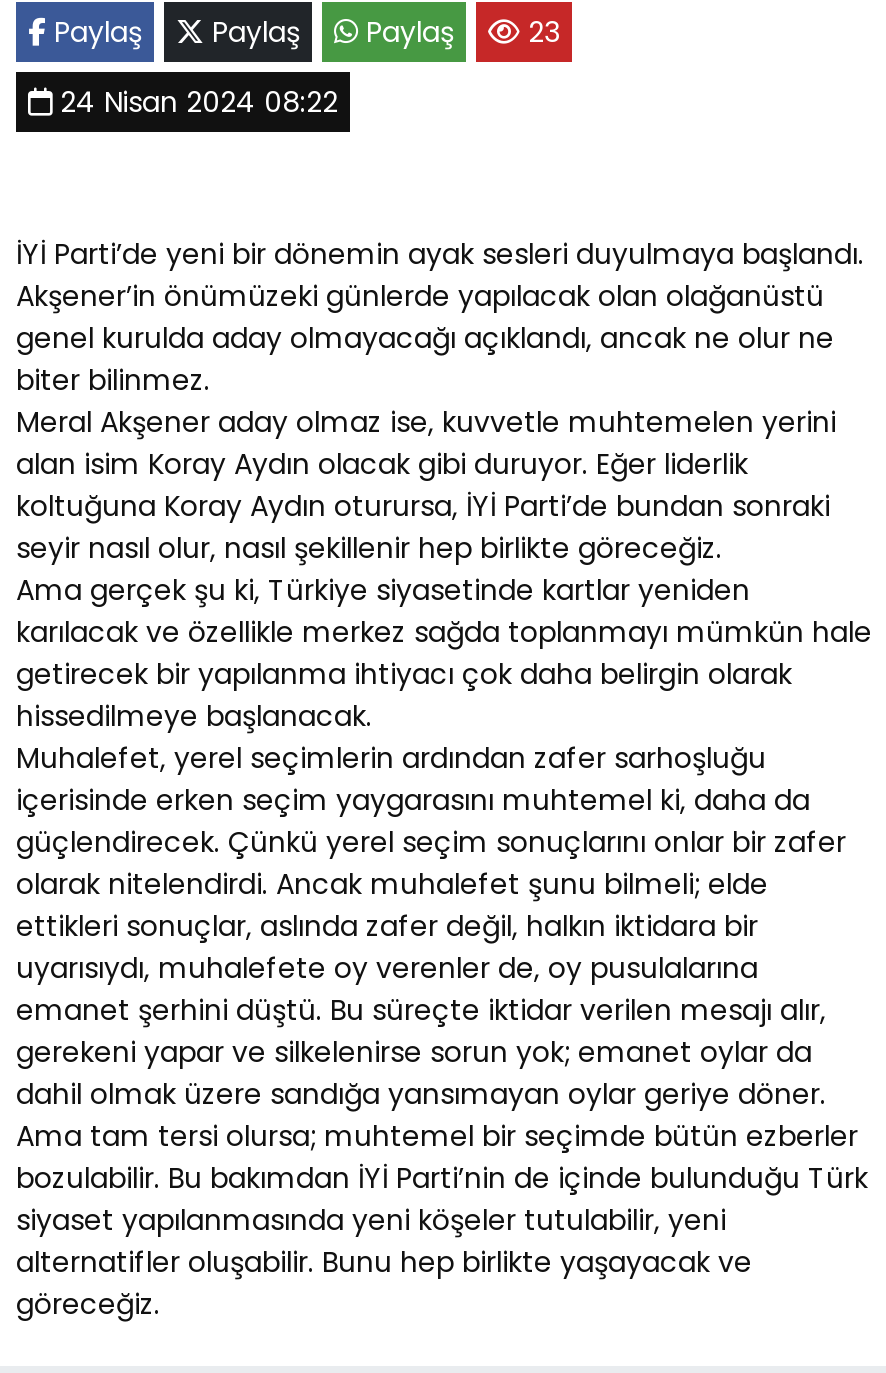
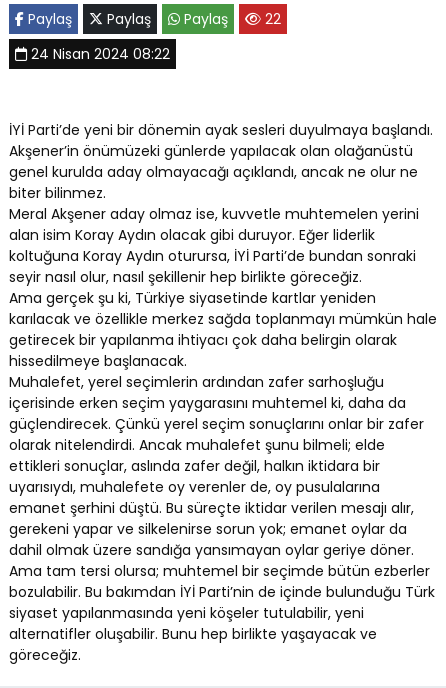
- Paylaş Paylaş Paylaş 23
+ Paylaş Paylaş Paylaş 22
